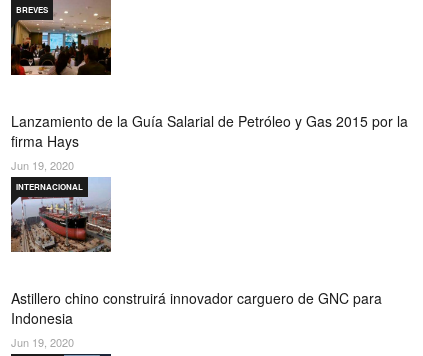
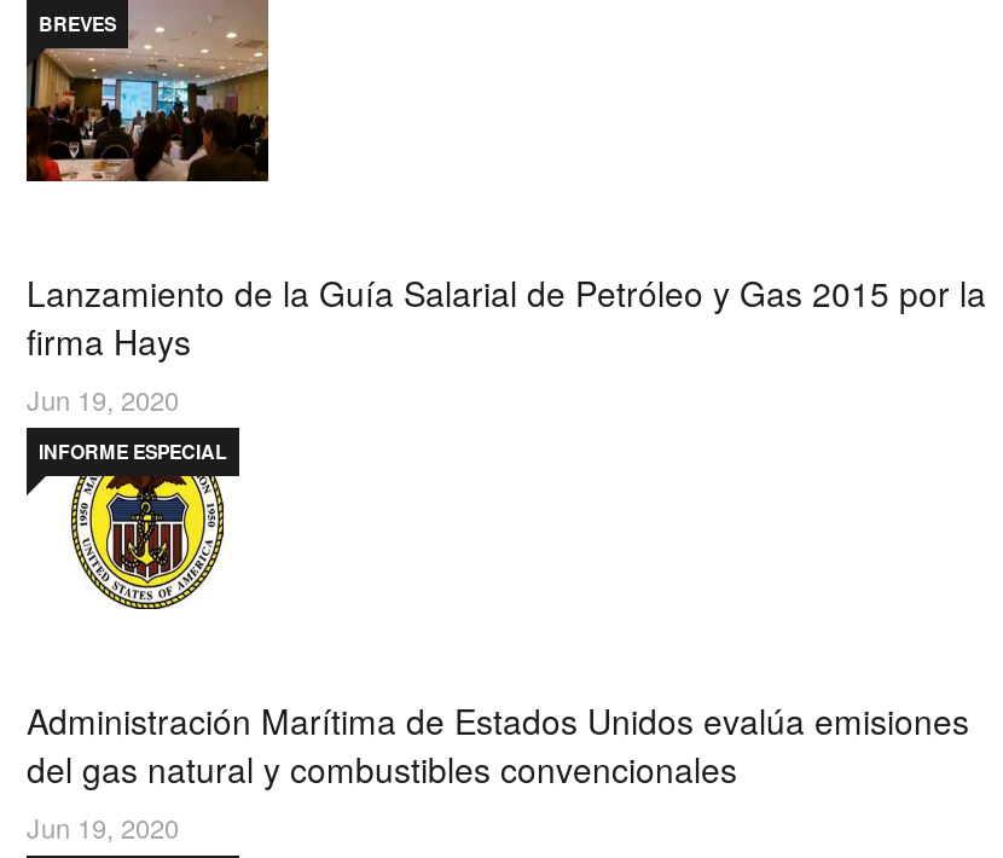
- [image]
- INTERNACIONAL
+ [image]
+ INFORME ESPECIAL

- Astillero chino construirá innovador carguero de GNC para
- Indonesia
+ Administración Marítima de Estados Unidos evalúa emisiones
+ del gas natural y combustibles convencionales
